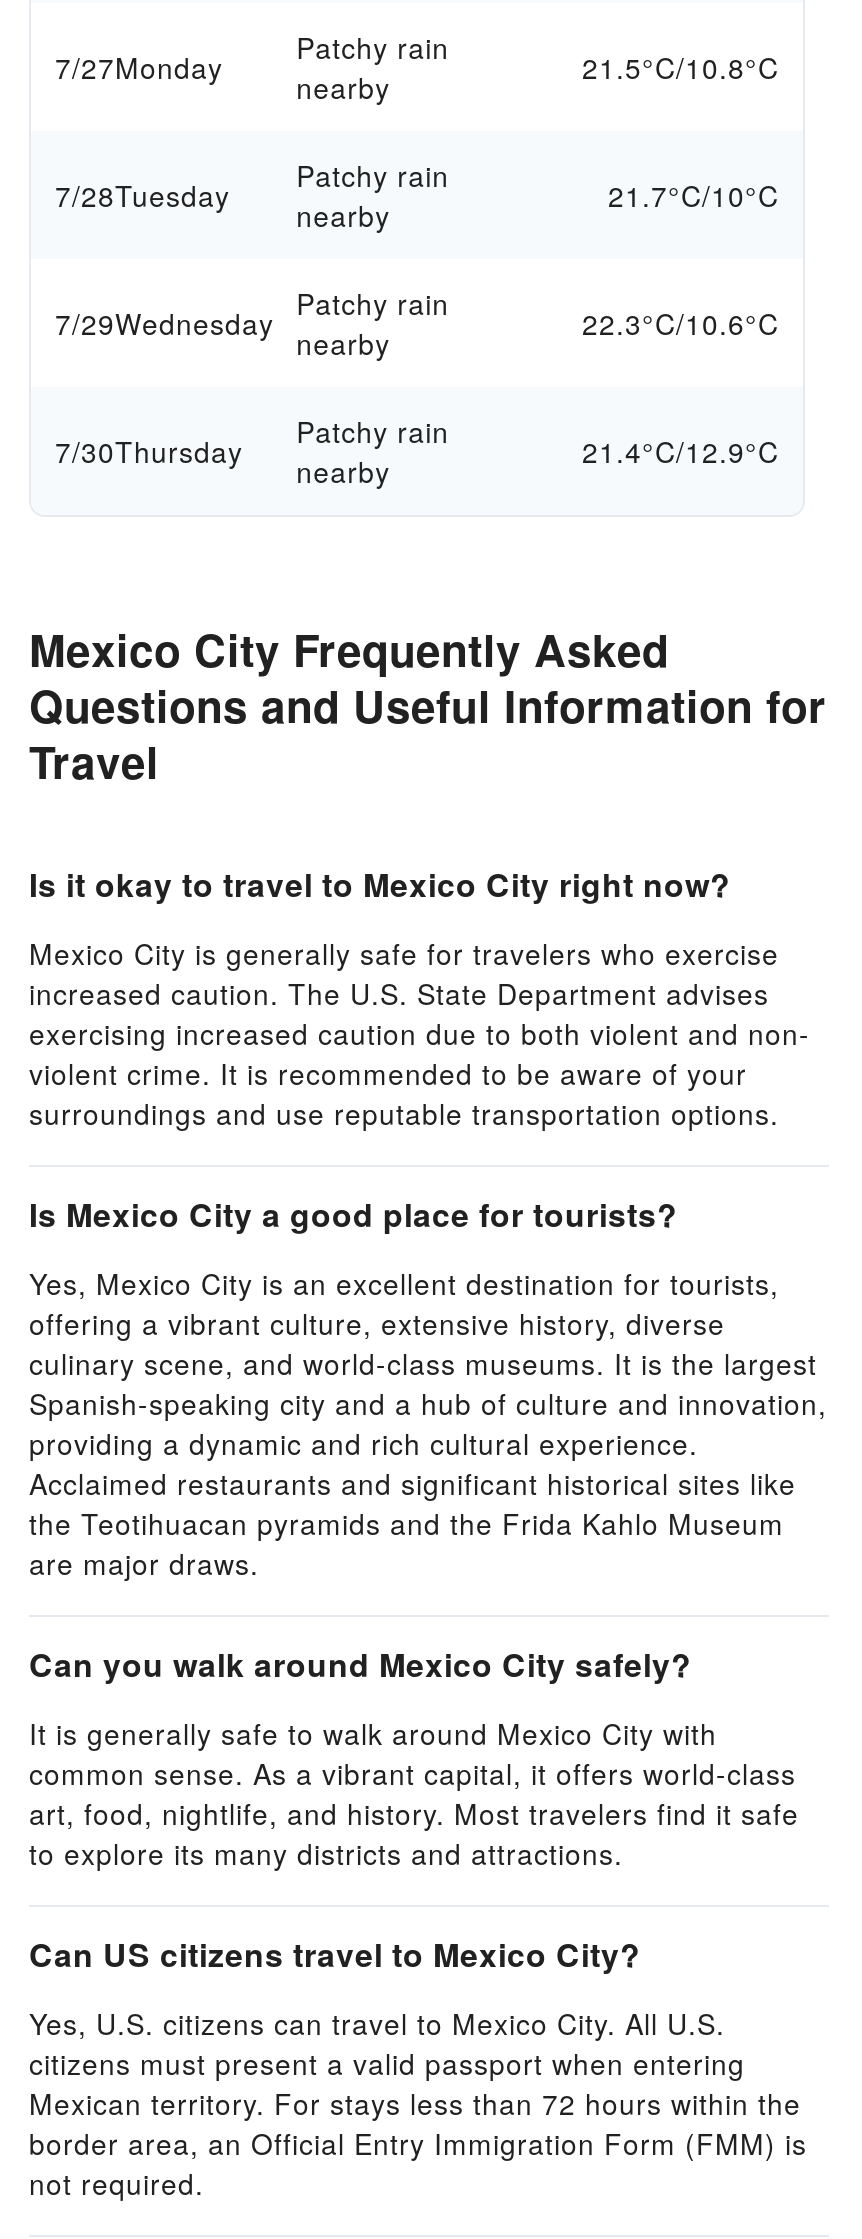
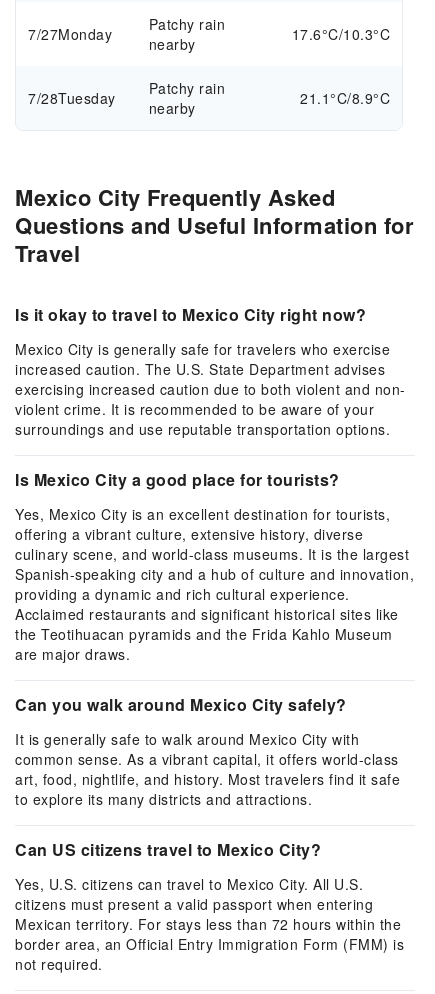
- 21.5°C/10.8°C
+ 17.6°C/10.3°C

- 21.7°C/10°C
- 7/29Wednesday Patchy rain
- nearby
- 22.3°C/10.6°C
- 7/30Thursday
- Patchy rain
- nearby
- 21.4°C/12.9°C
+ 21.1°C/8.9°C
